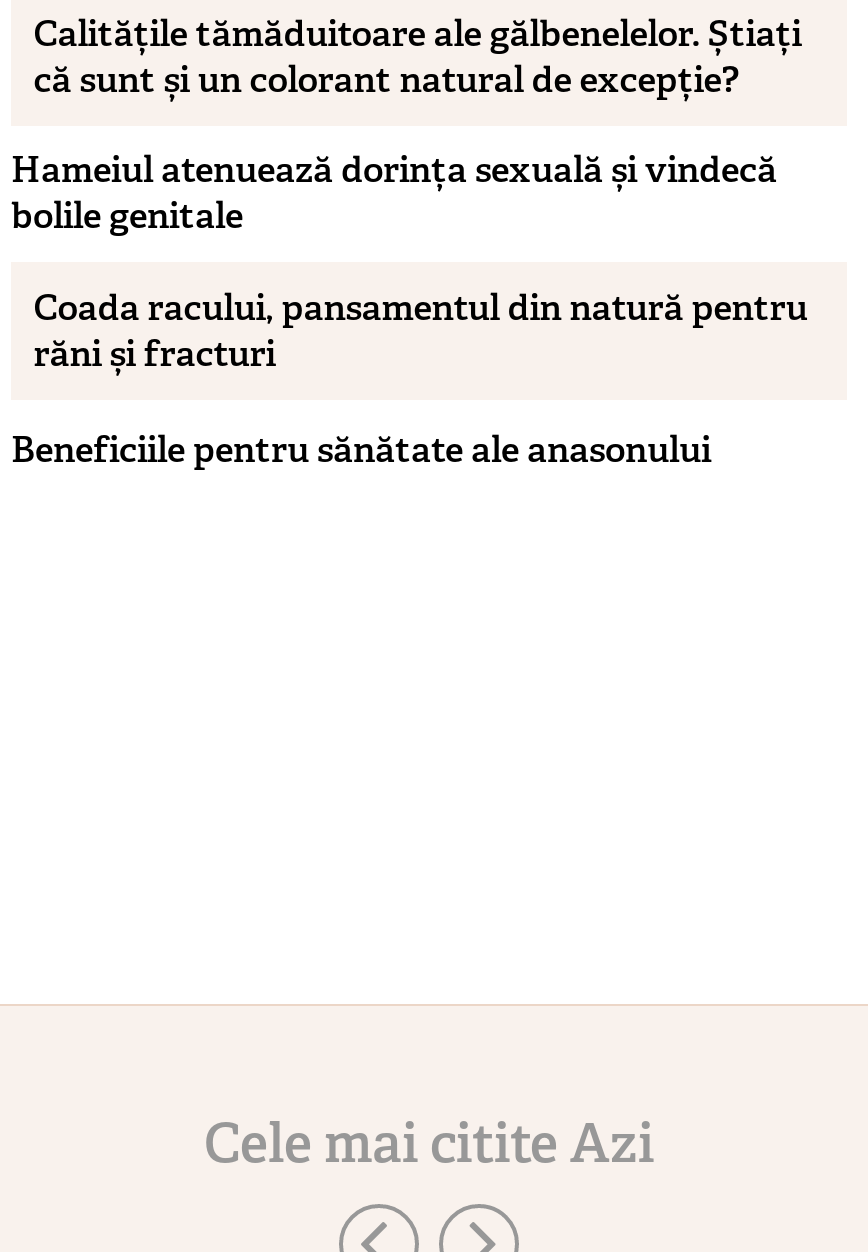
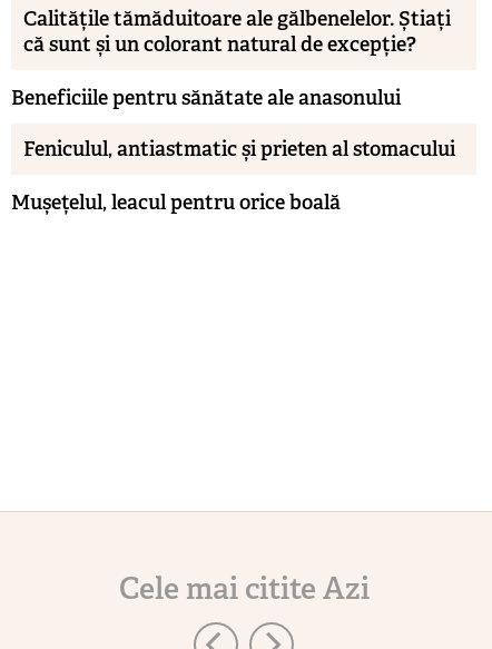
- Hameiul atenuează dorința sexuală și vindecă
- bolile genitale
- Coada racului, pansamentul din natură pentru
- răni și fracturi

moved up: Beneficiile pentru sănătate ale anasonului

+ Feniculul, antiastmatic și prieten al stomacului
+ Mușețelul, leacul pentru orice boală
